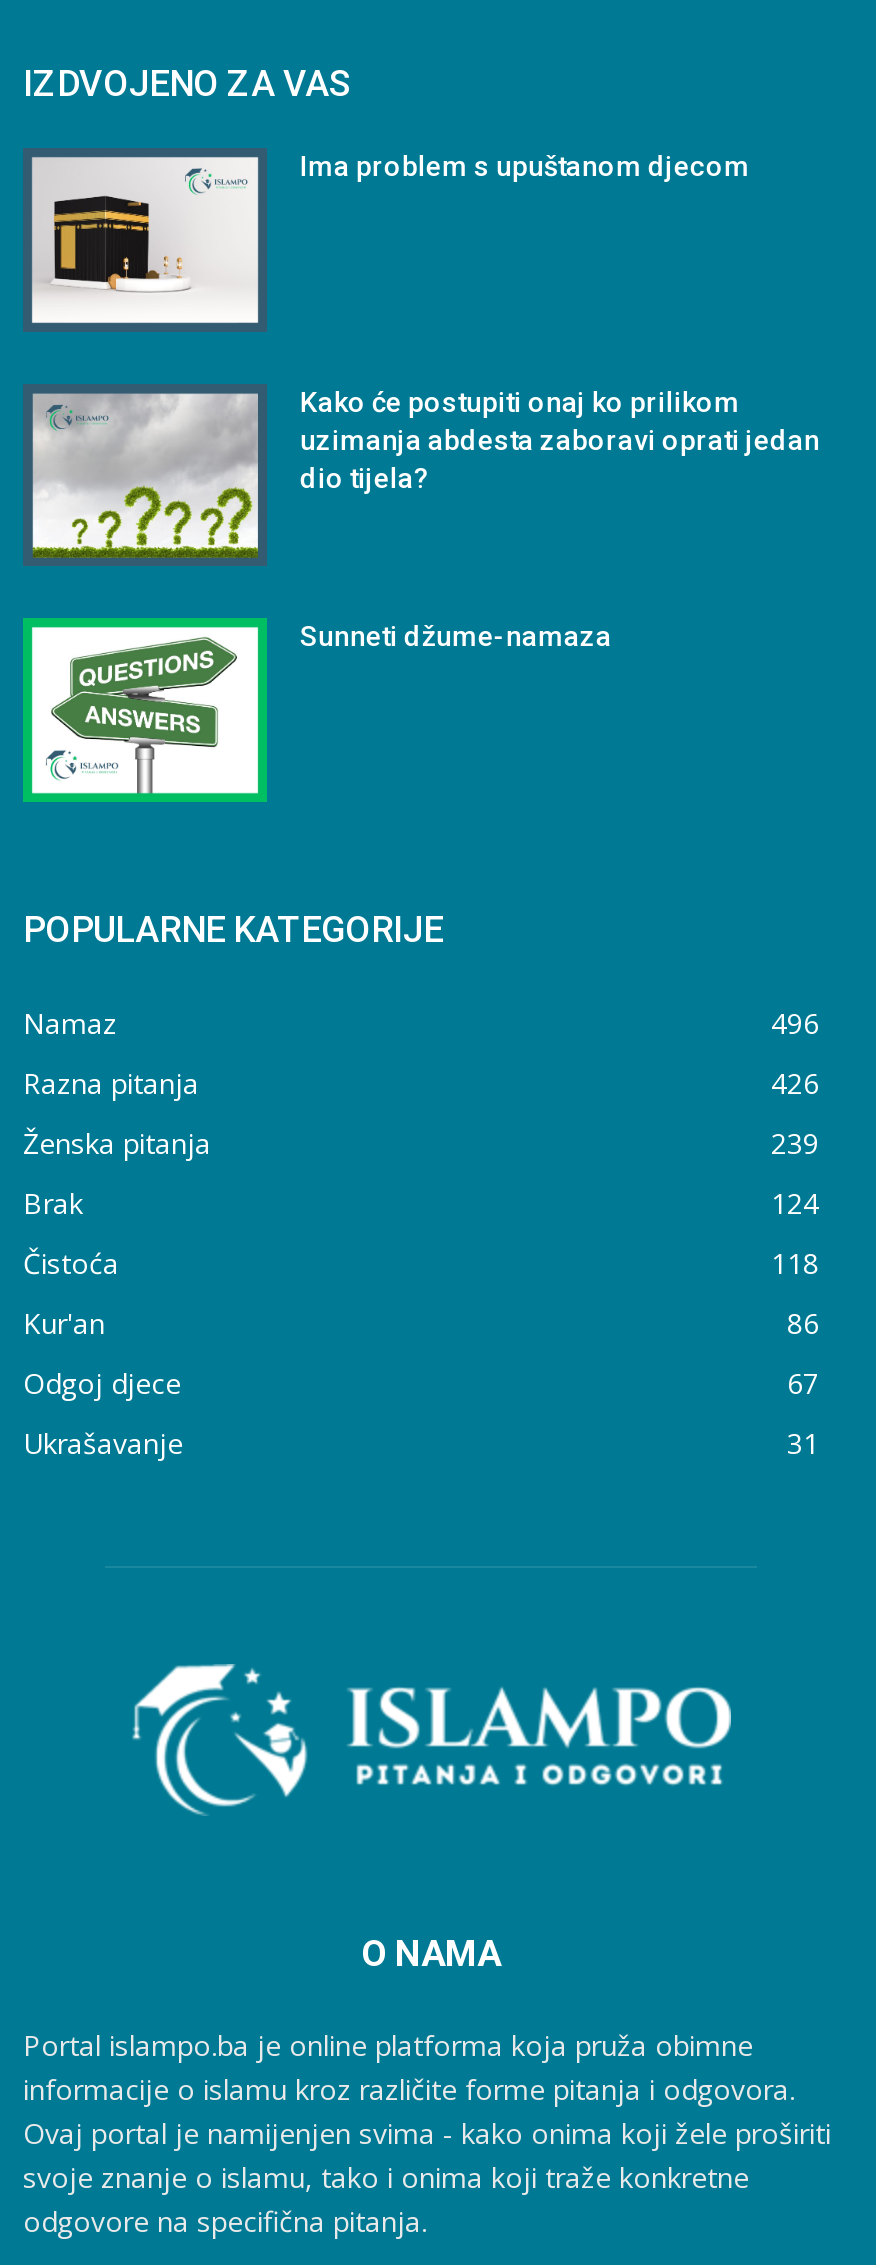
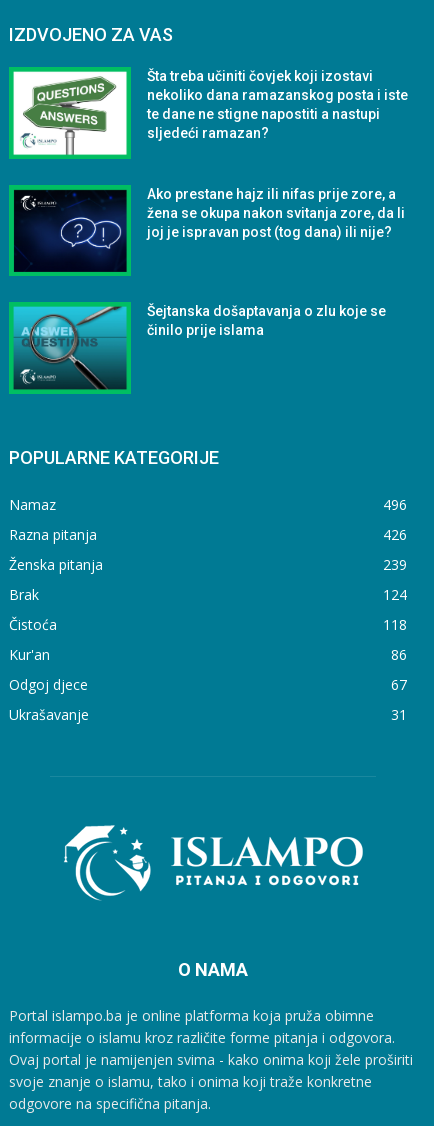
- [image]
- Ima problem s upuštanom djecom
+ [image]
+ Šta treba učiniti čovjek koji izostavi
+ nekoliko dana ramazanskog posta i iste
+ te dane ne stigne napostiti a nastupi
+ sljedeći ramazan?

- [image]
- Kako će postupiti onaj ko prilikom
- uzimanja abdesta zaboravi oprati jedan
- dio tijela?
+ [image]
+ Ako prestane hajz ili nifas prije zore, a
+ žena se okupa nakon svitanja zore, da li
+ joj je ispravan post (tog dana) ili nije?

- [image]
- Sunneti džume-namaza
+ [image]
+ Šejtanska došaptavanja o zlu koje se
+ činilo prije islama
